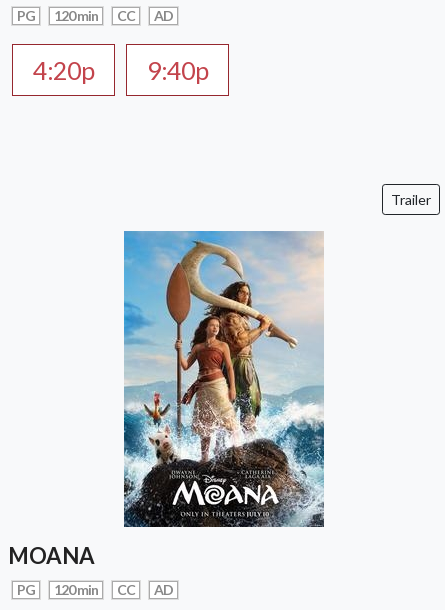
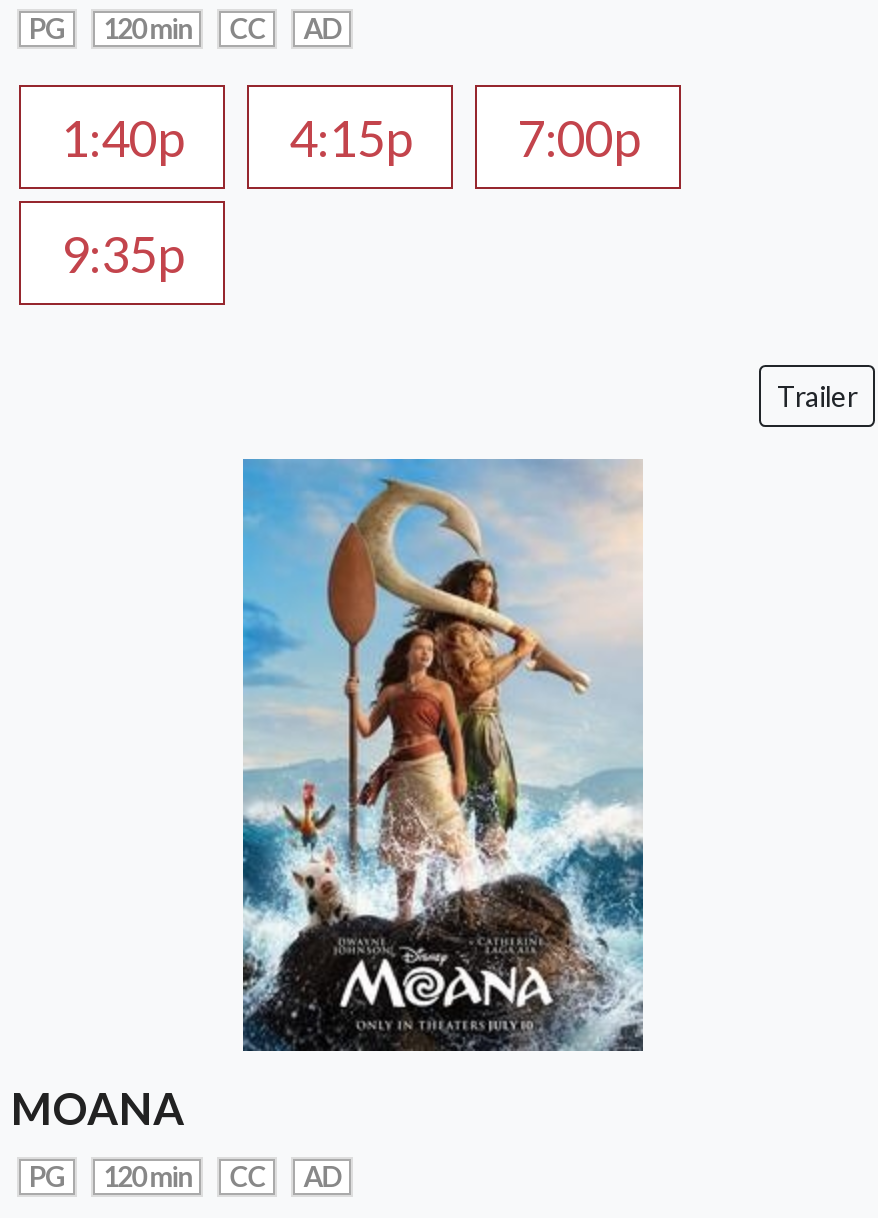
- 4:20p
- 9:40p
+ 1:40p
+ 4:15p
+ 7:00p
+ 9:35p
